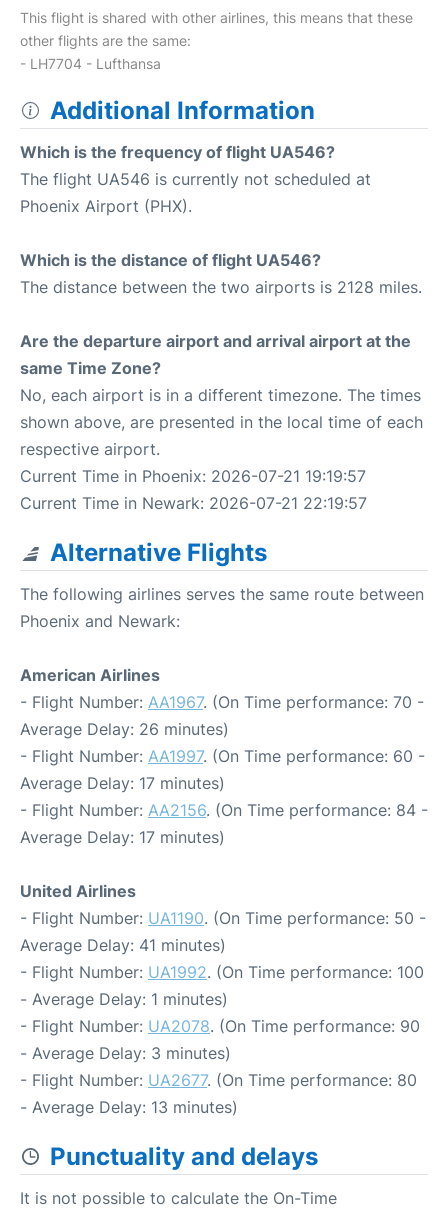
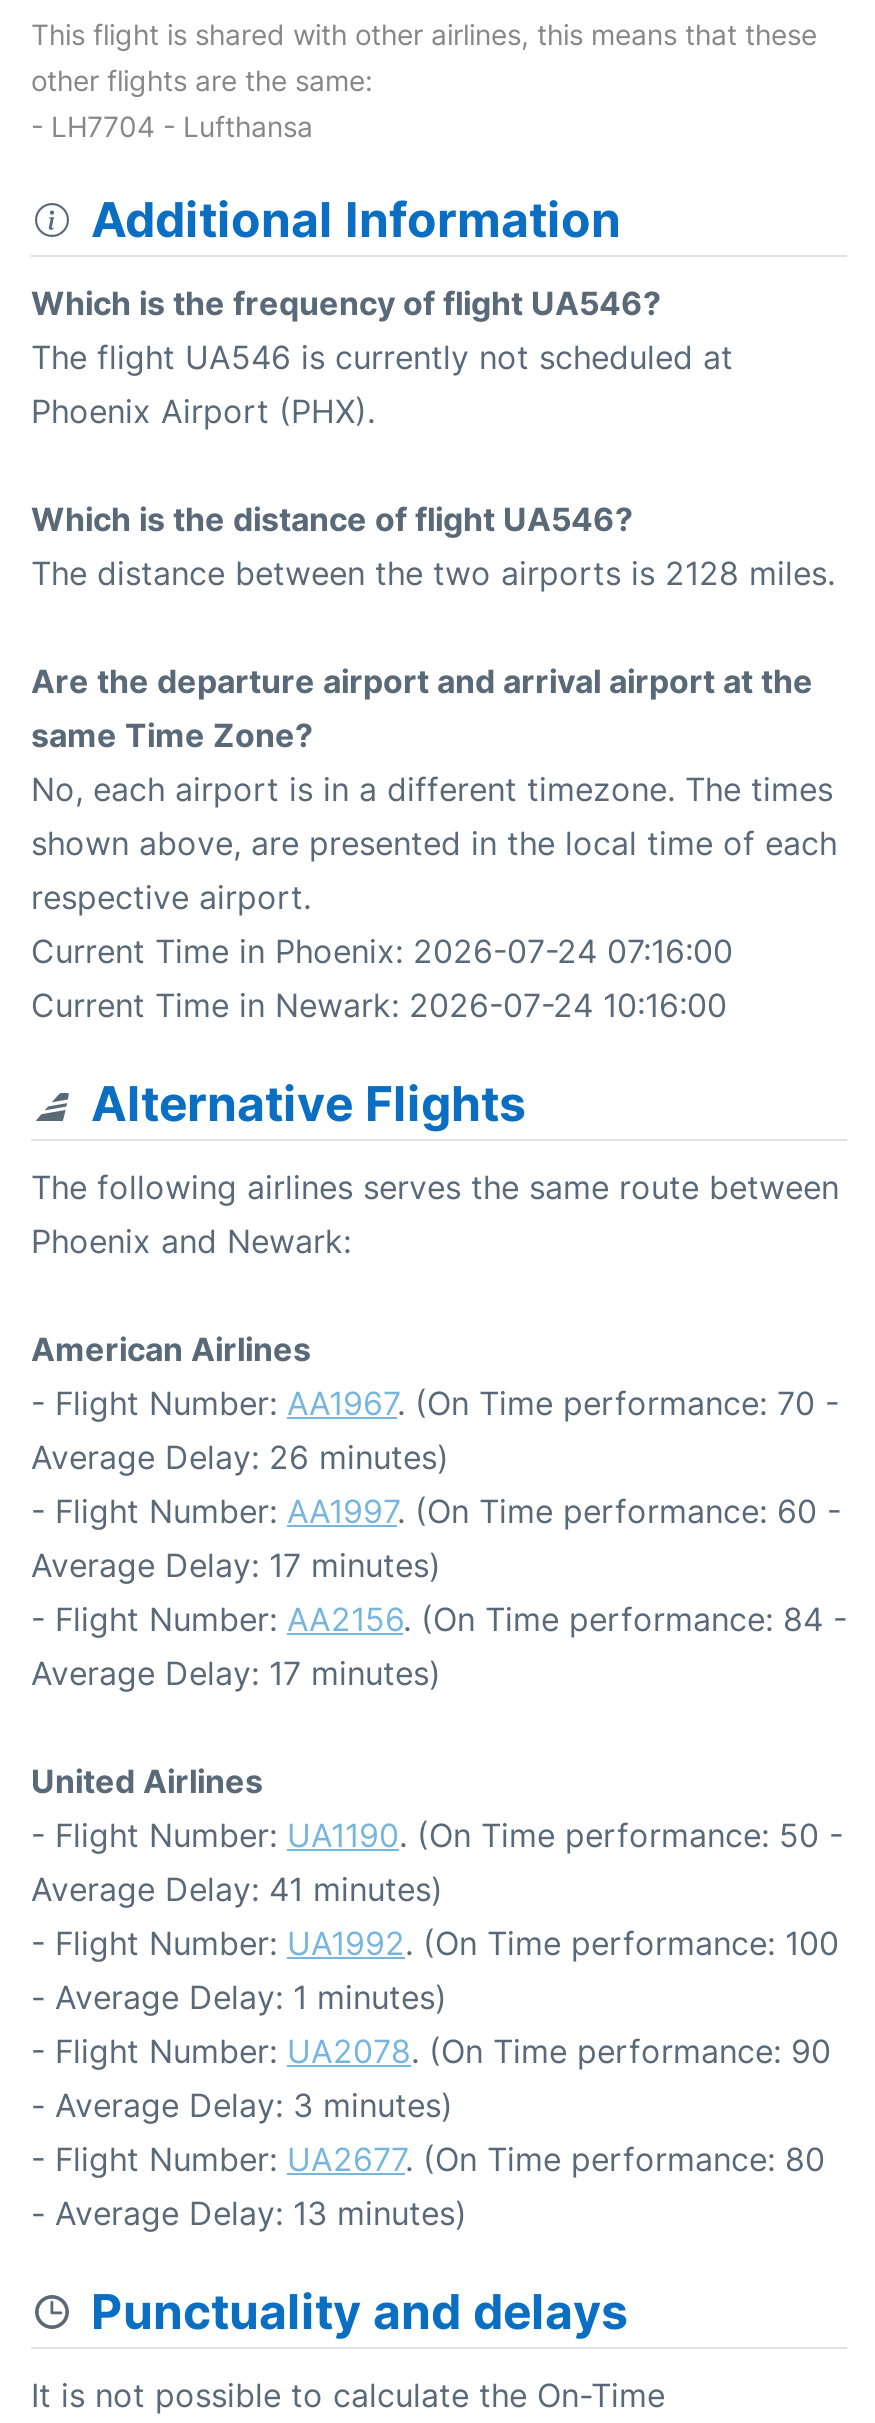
- Current Time in Phoenix: 2026-07-21 19:19:57
+ Current Time in Phoenix: 2026-07-24 07:16:00

- Current Time in Newark: 2026-07-21 22:19:57
+ Current Time in Newark: 2026-07-24 10:16:00
